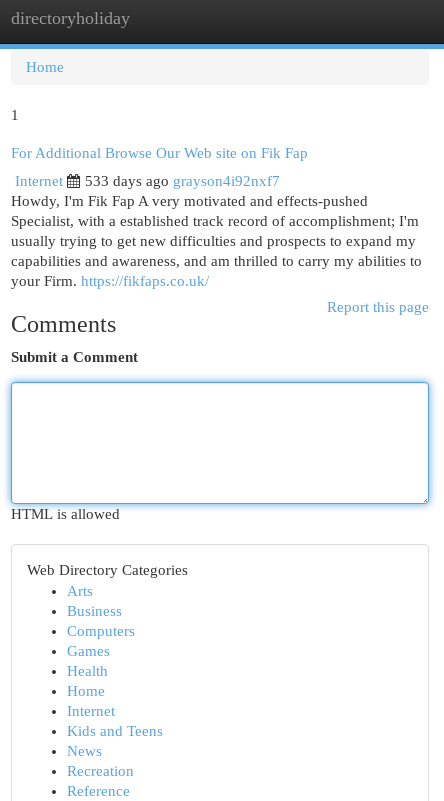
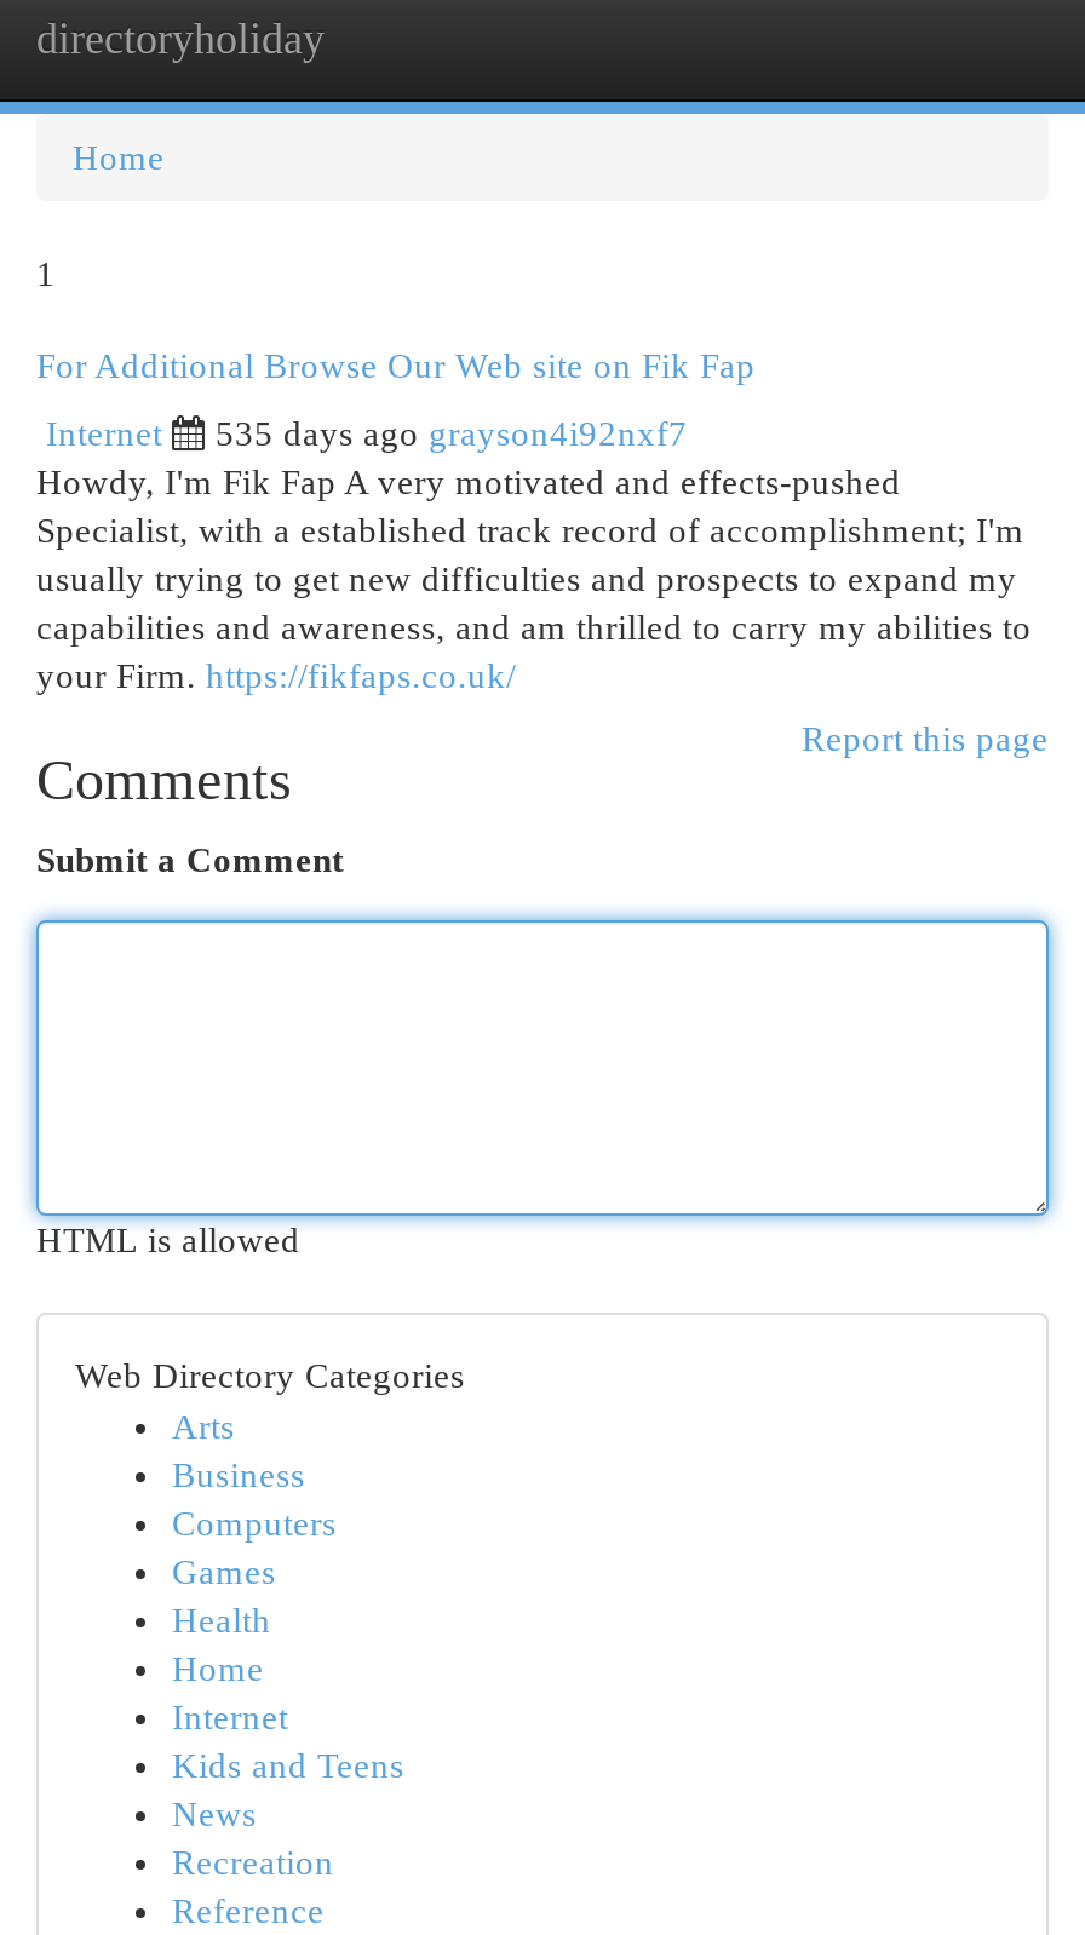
- 533 days ago grayson4i92nxf7
+ 535 days ago grayson4i92nxf7
